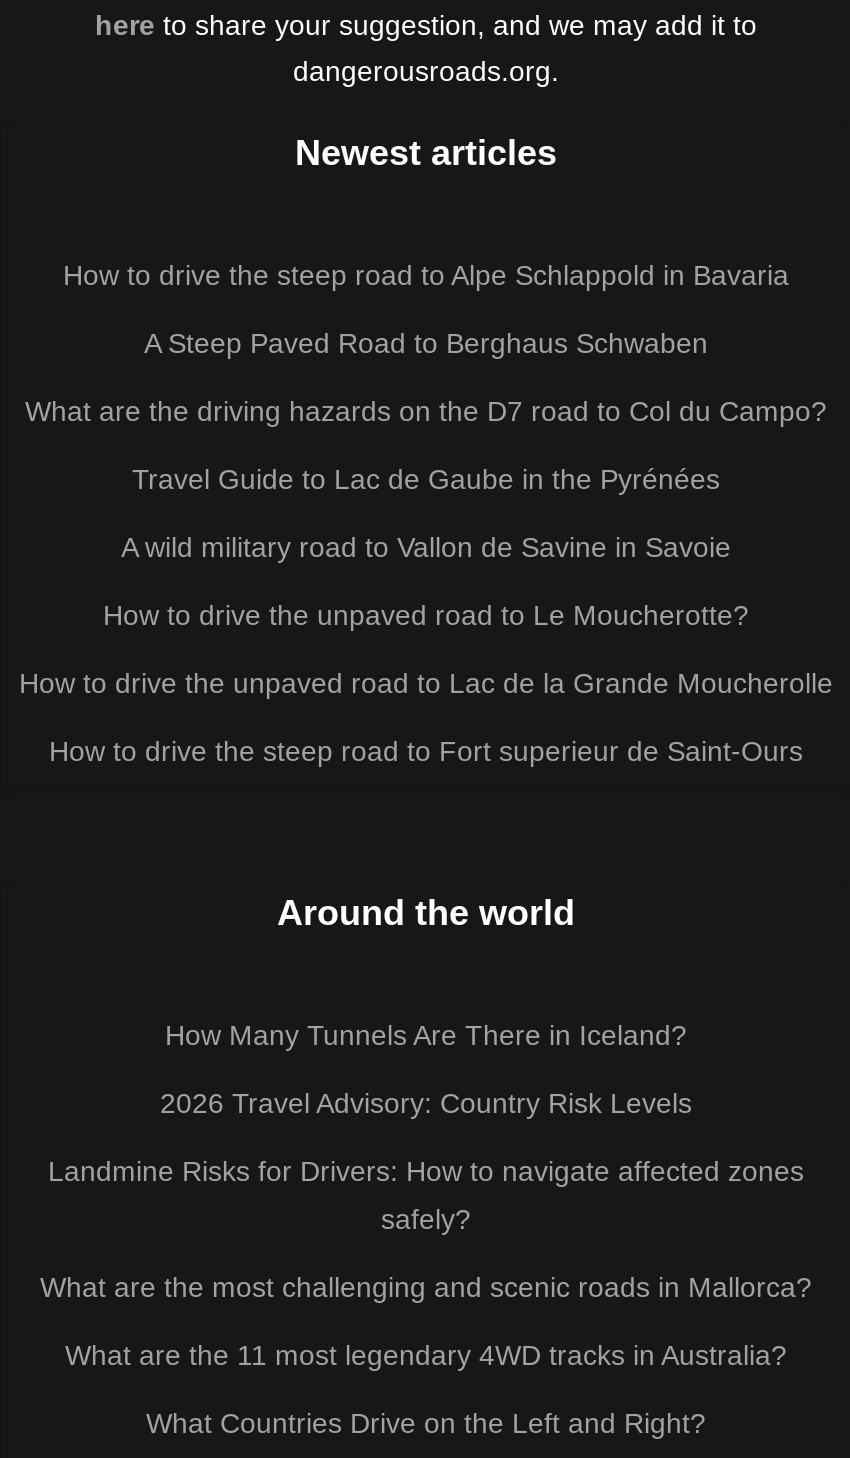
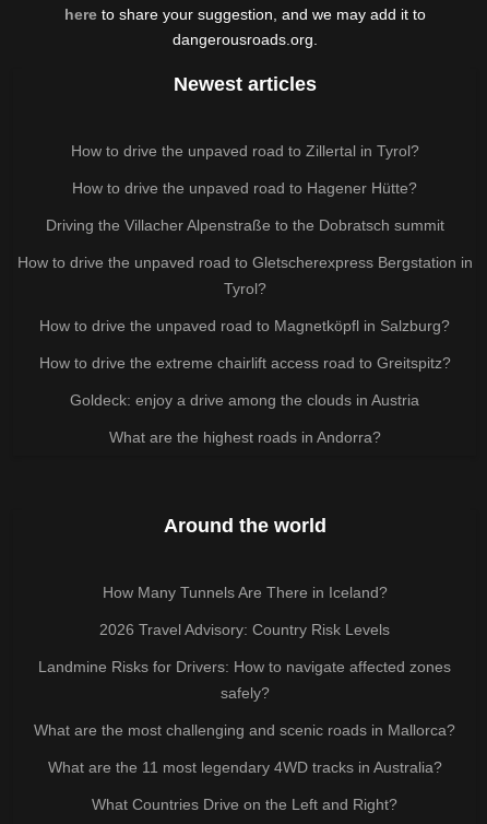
- How to drive the steep road to Alpe Schlappold in Bavaria
- A Steep Paved Road to Berghaus Schwaben
- What are the driving hazards on the D7 road to Col du Campo?
- Travel Guide to Lac de Gaube in the Pyrénées
- A wild military road to Vallon de Savine in Savoie
- How to drive the unpaved road to Le Moucherotte?
- How to drive the unpaved road to Lac de la Grande Moucherolle
- How to drive the steep road to Fort superieur de Saint-Ours
+ How to drive the unpaved road to Zillertal in Tyrol?
+ How to drive the unpaved road to Hagener Hütte?
+ Driving the Villacher Alpenstraße to the Dobratsch summit
+ How to drive the unpaved road to Gletscherexpress Bergstation in
+ Tyrol?
+ How to drive the unpaved road to Magnetköpfl in Salzburg?
+ How to drive the extreme chairlift access road to Greitspitz?
+ Goldeck: enjoy a drive among the clouds in Austria
+ What are the highest roads in Andorra?
